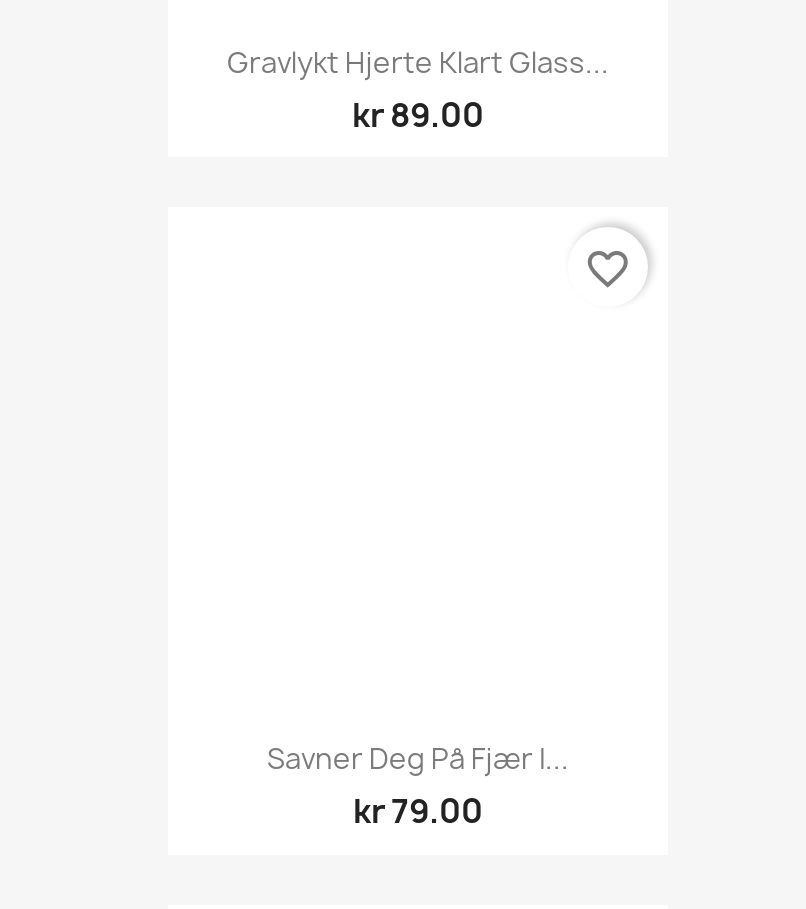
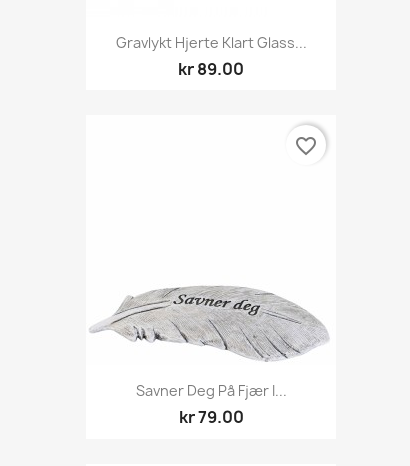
+ [image]
